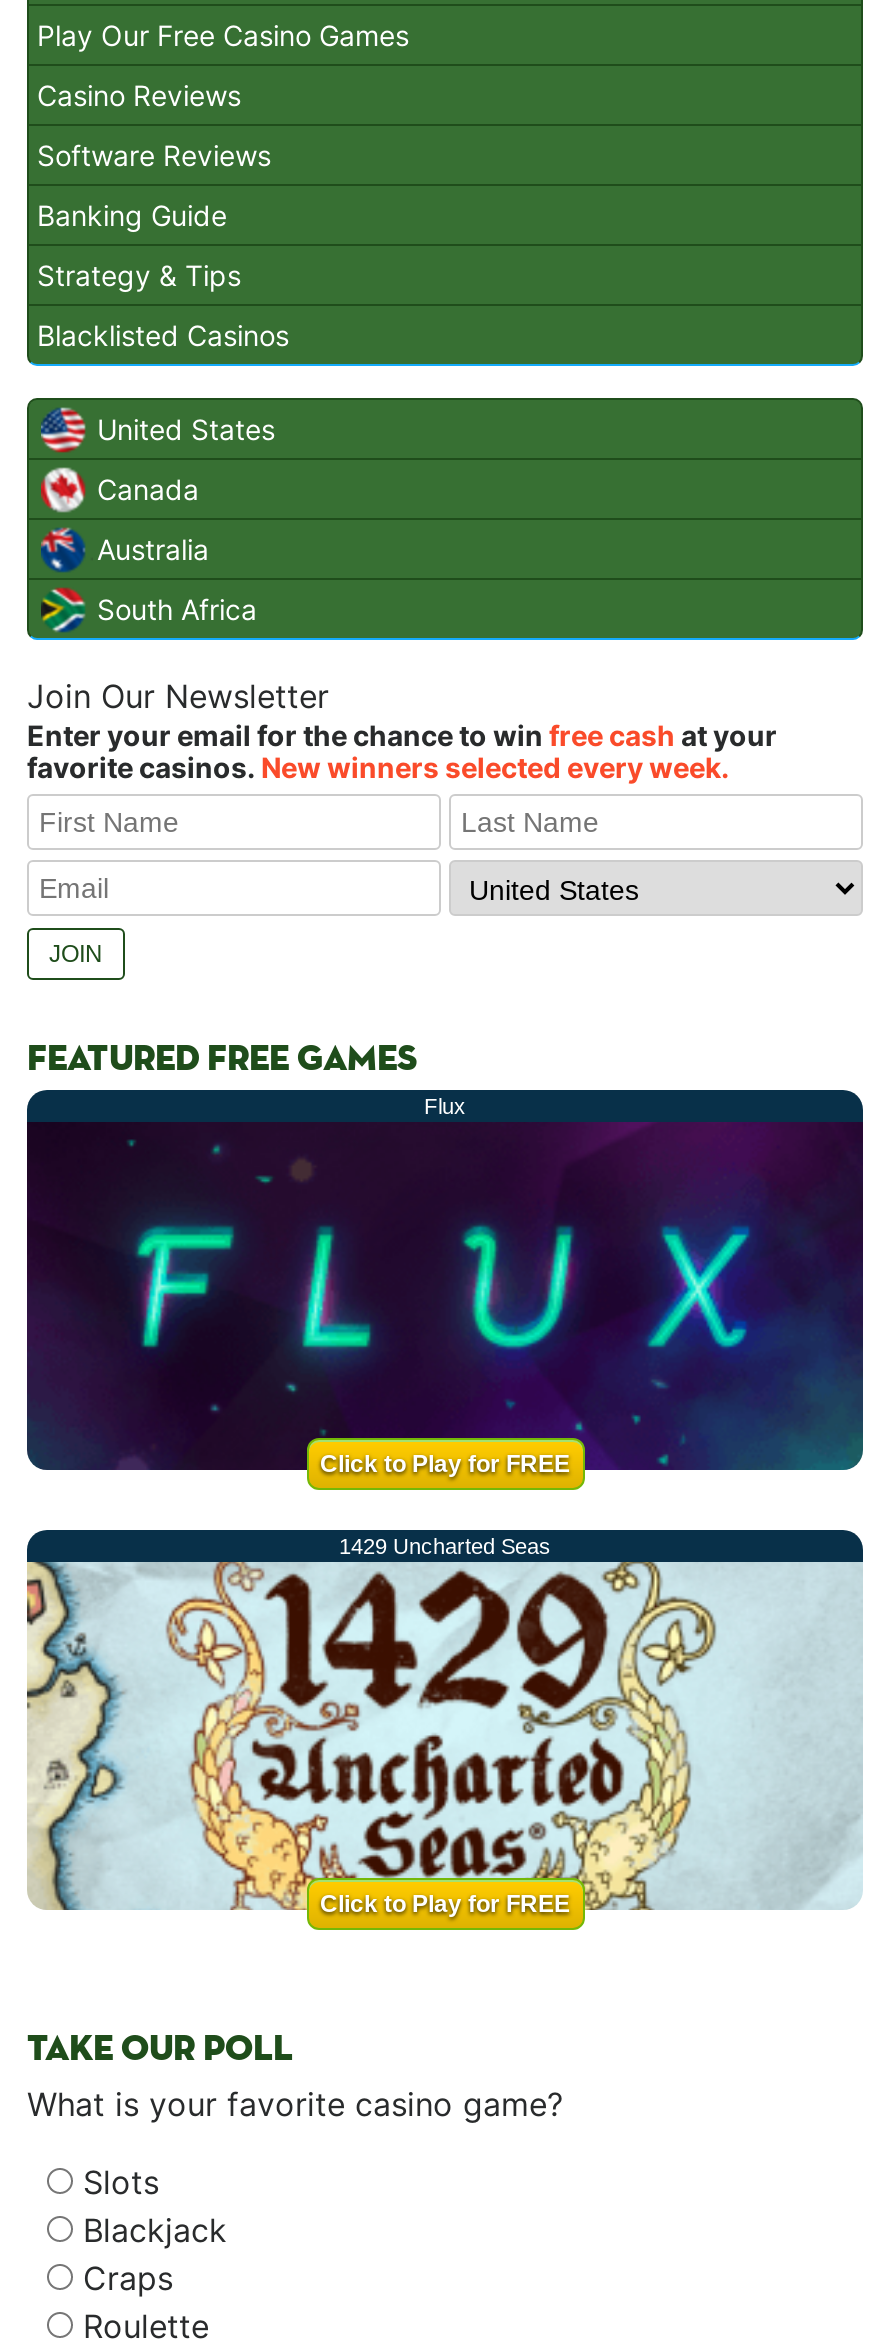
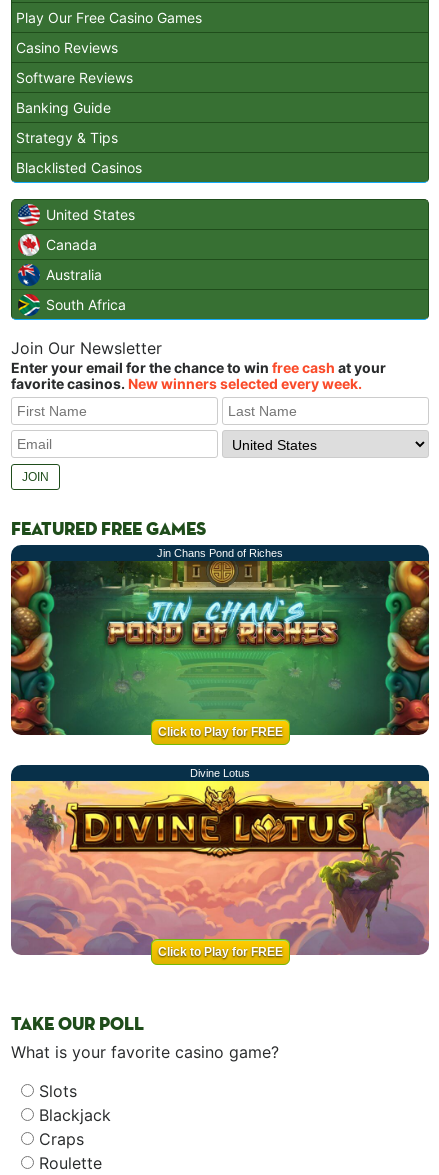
- Flux
+ Jin Chans Pond of Riches

- [image]
- 1429 Uncharted Seas
+ [image]
+ Divine Lotus

- [image]
+ [image]
